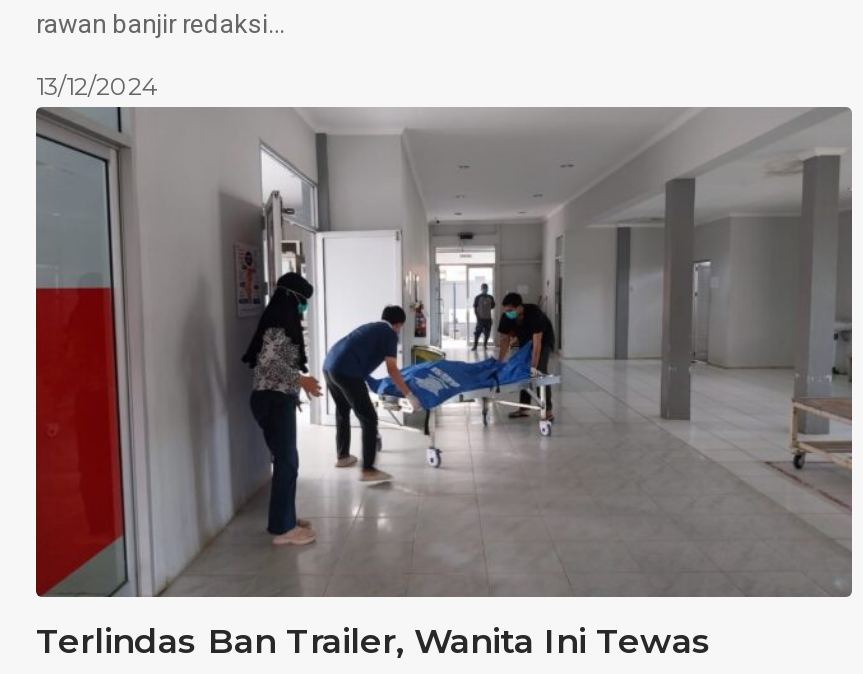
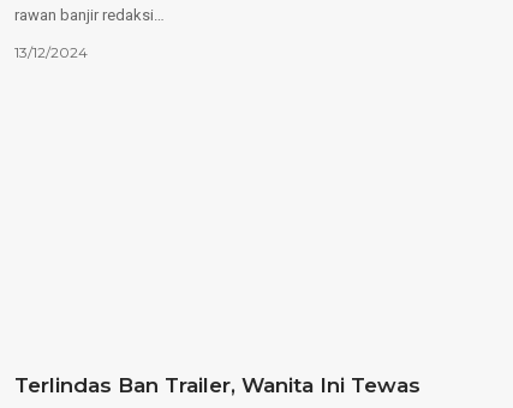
- [image]
